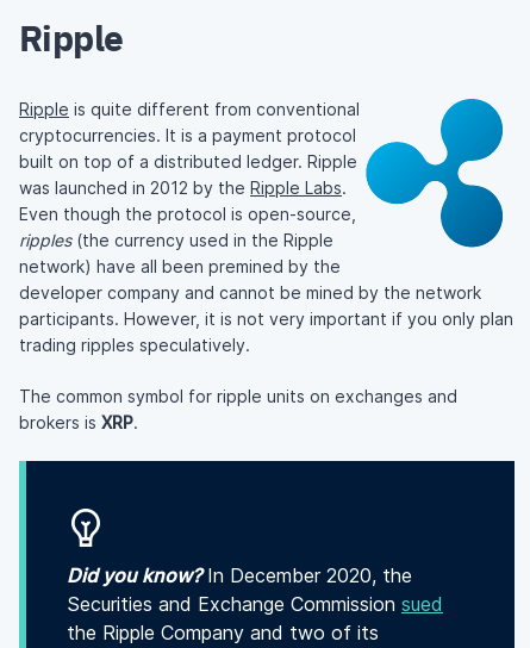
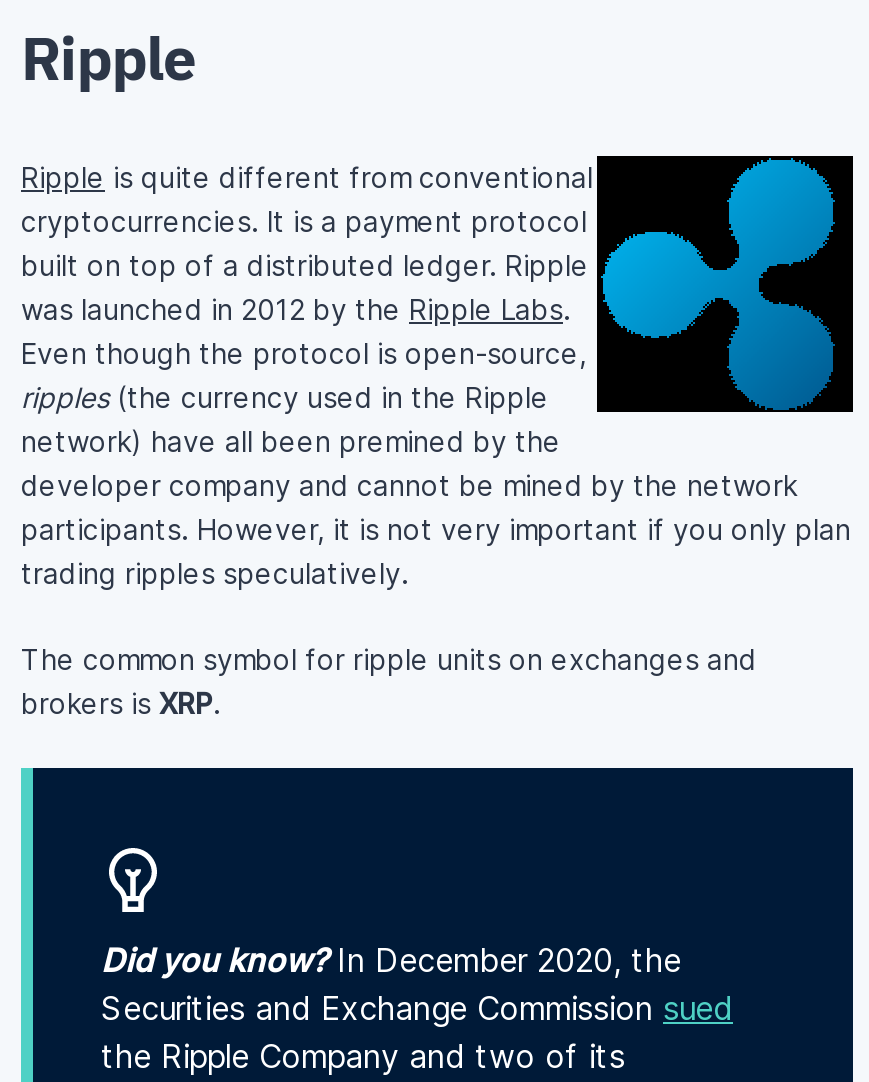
- [image]
+ [image]
